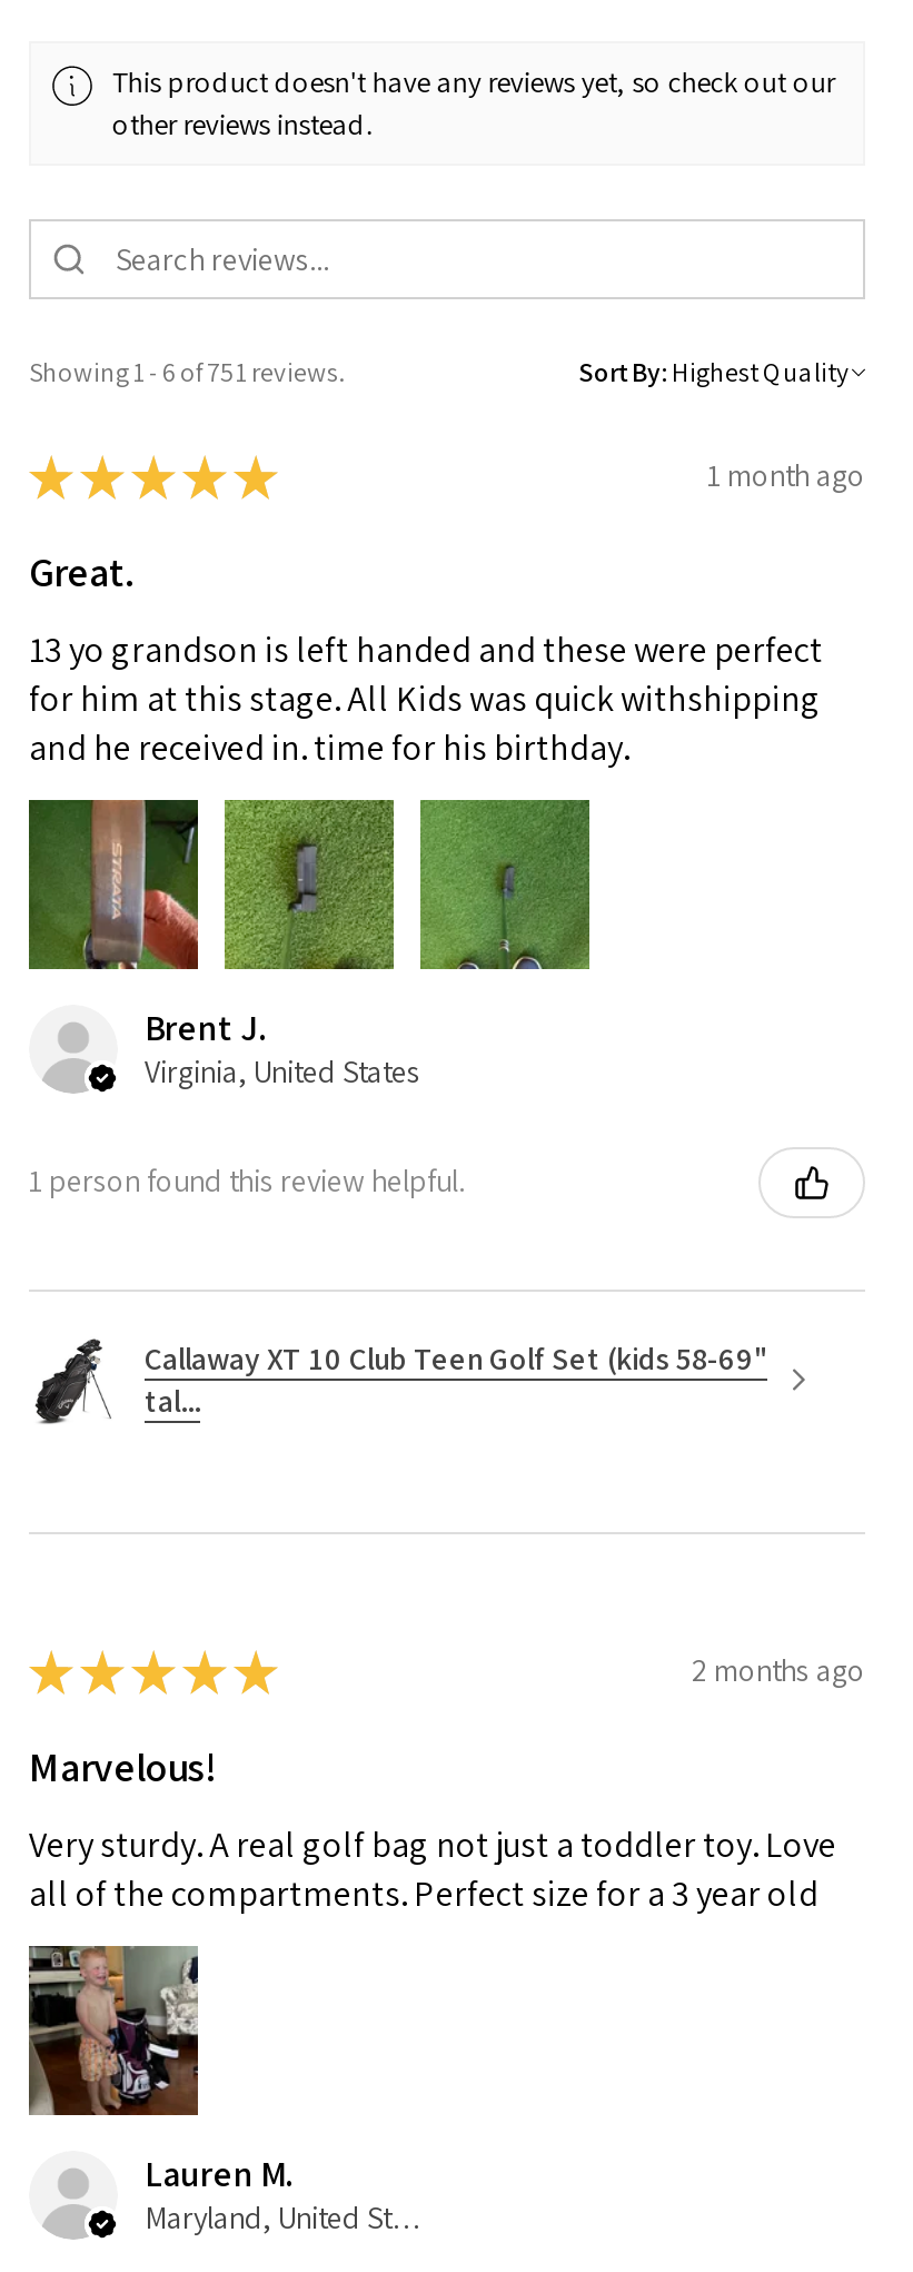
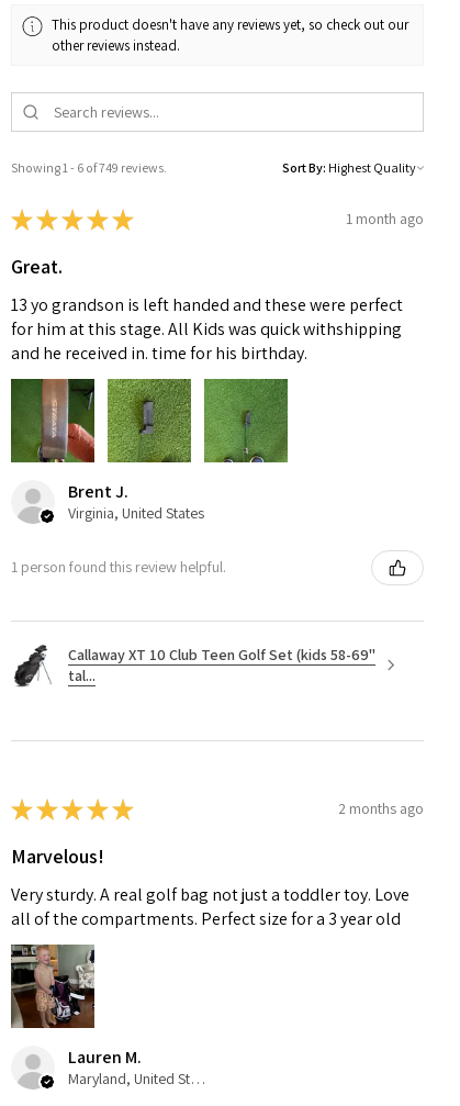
- Showing 1 - 6 of 751 reviews.
+ Showing 1 - 6 of 749 reviews.
